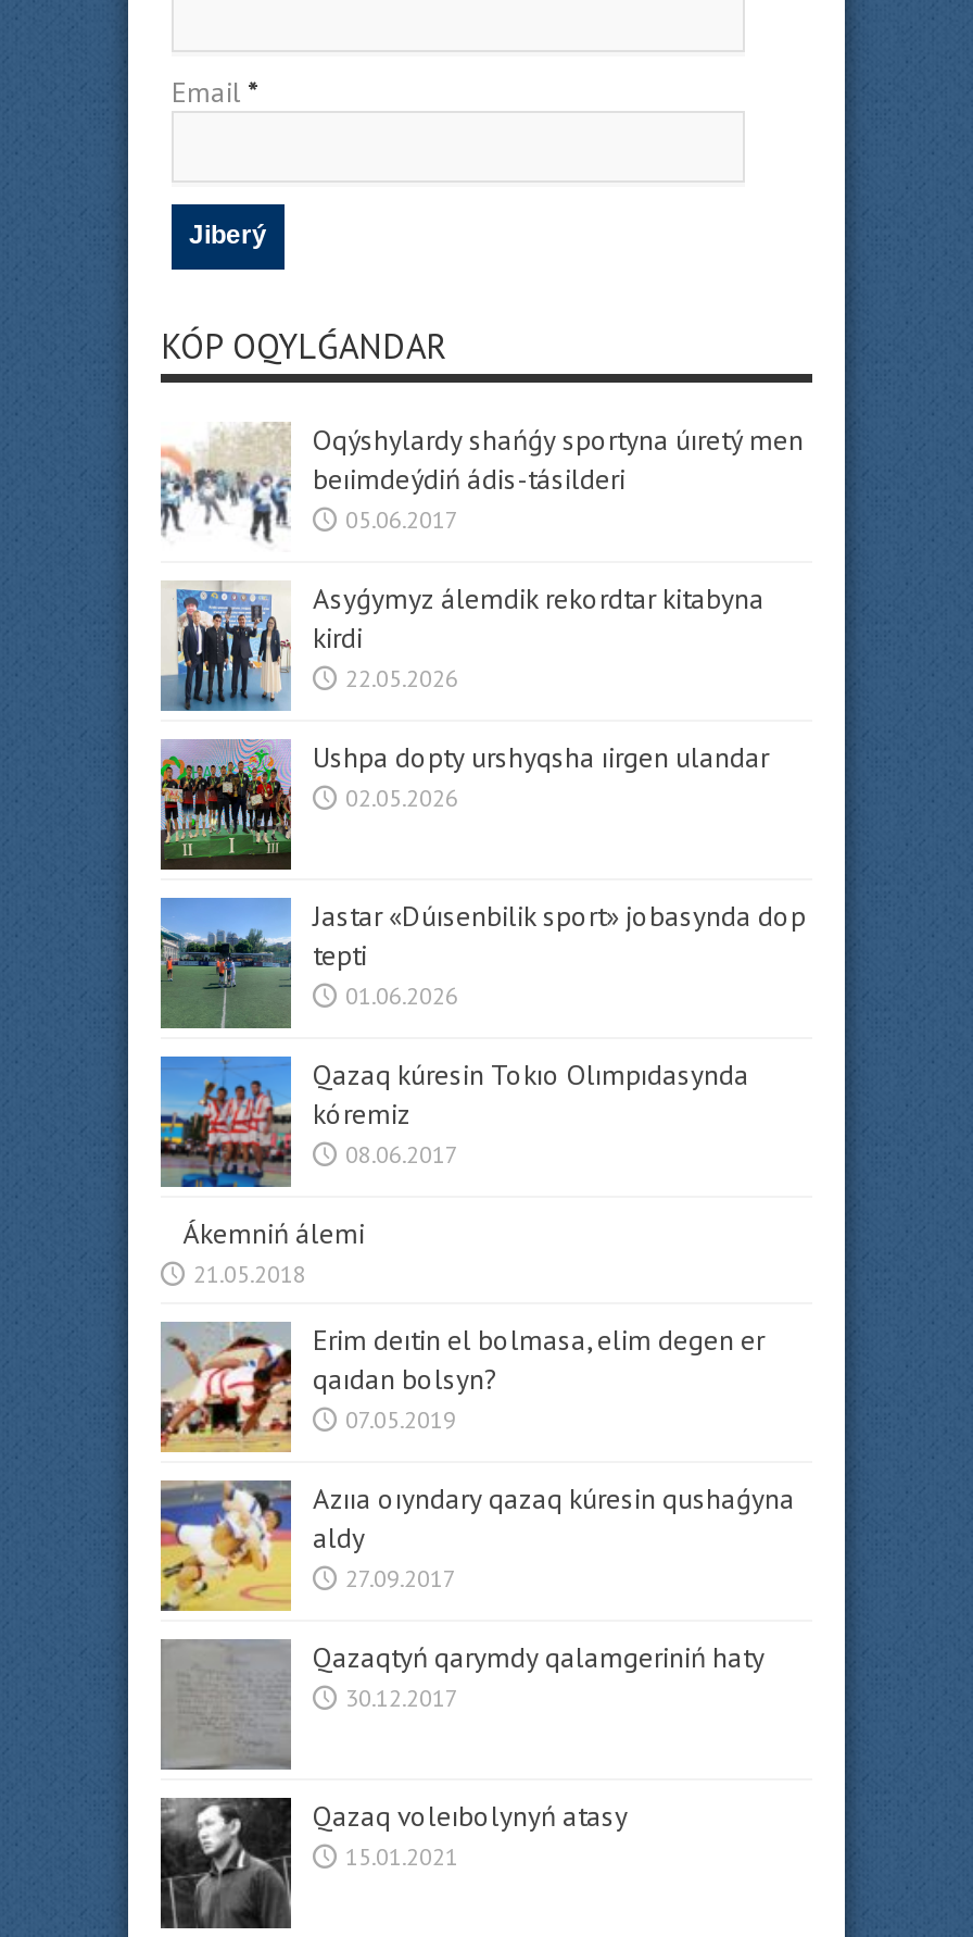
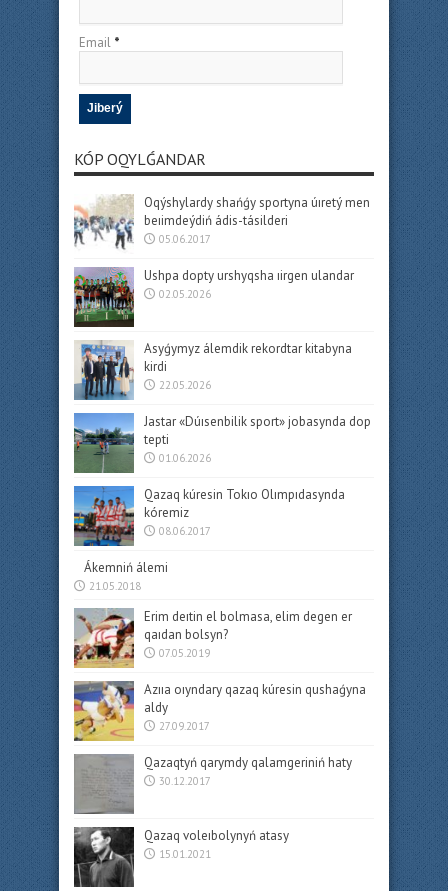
moved down: [image] | Asyǵymyz álemdik rekordtar kitabyna | kirdi | 22.05.2026

moved up: [image] | Ushpa dopty urshyqsha ıirgen ulandar | 02.05.2026
